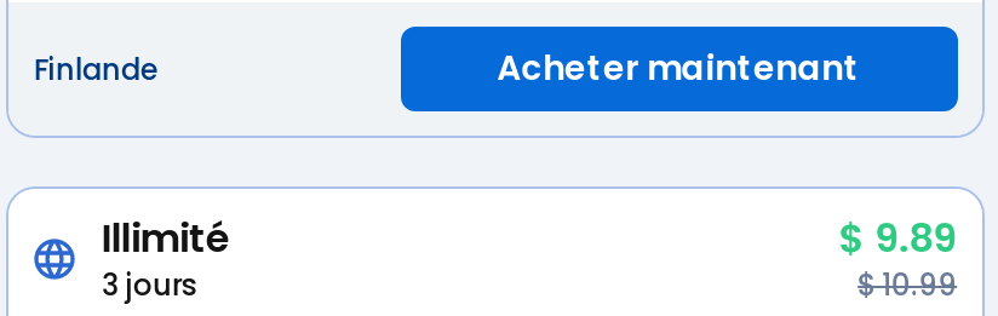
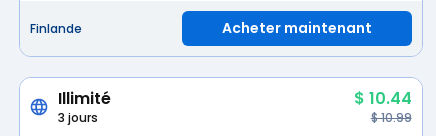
- $ 9.89
+ $ 10.44
